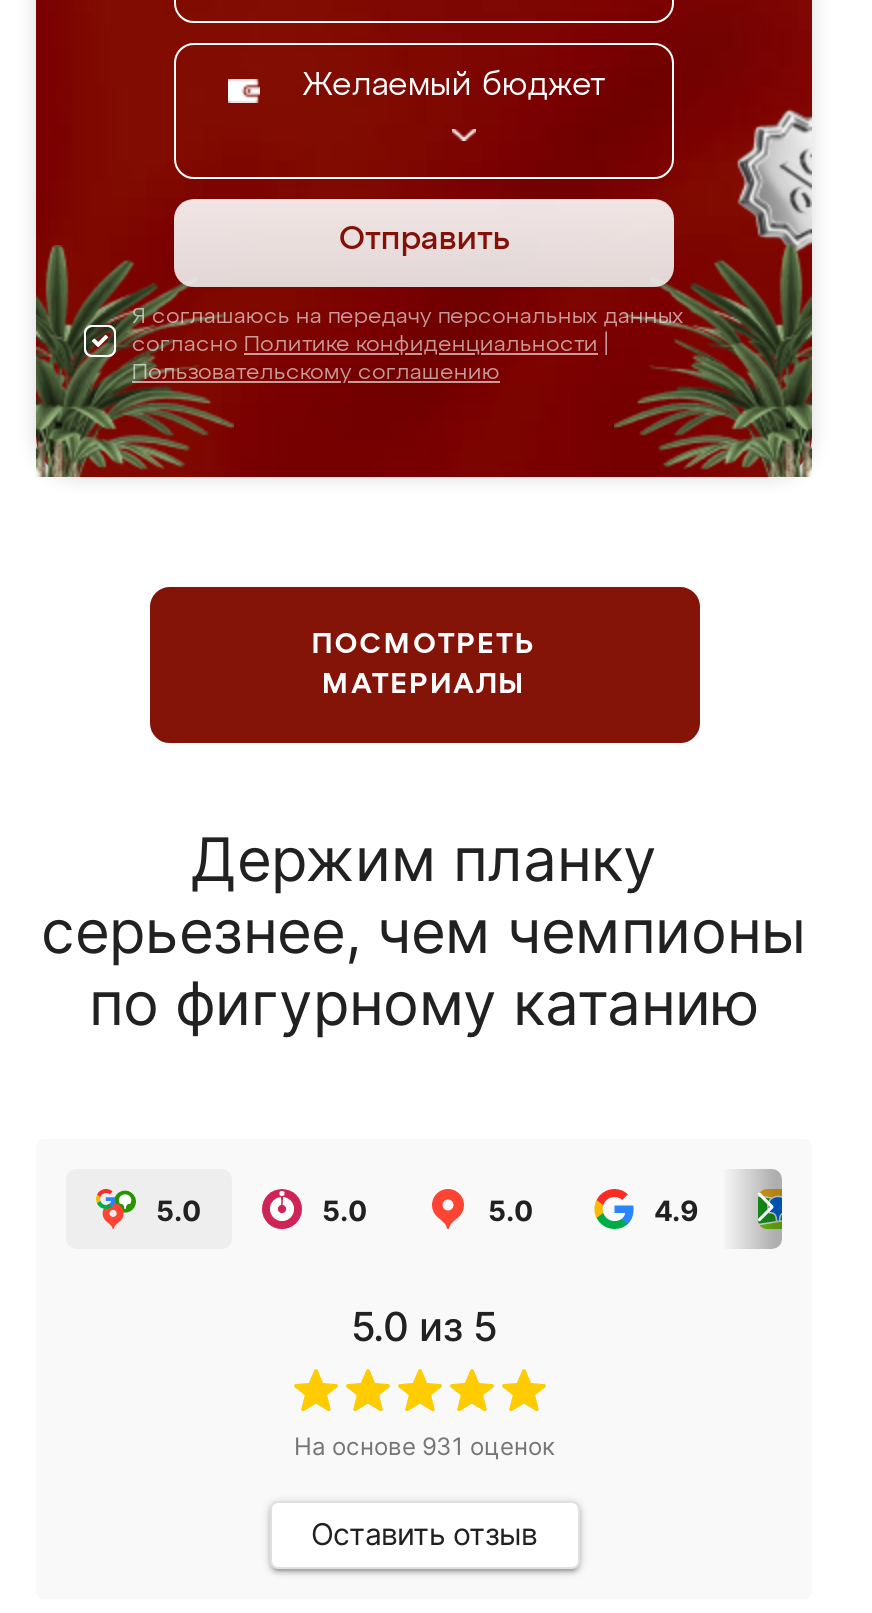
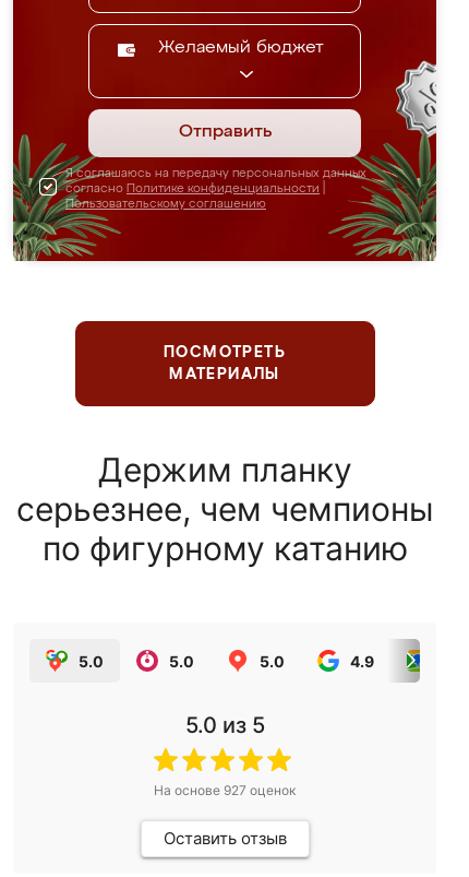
- На основе 931 оценок
+ На основе 927 оценок
